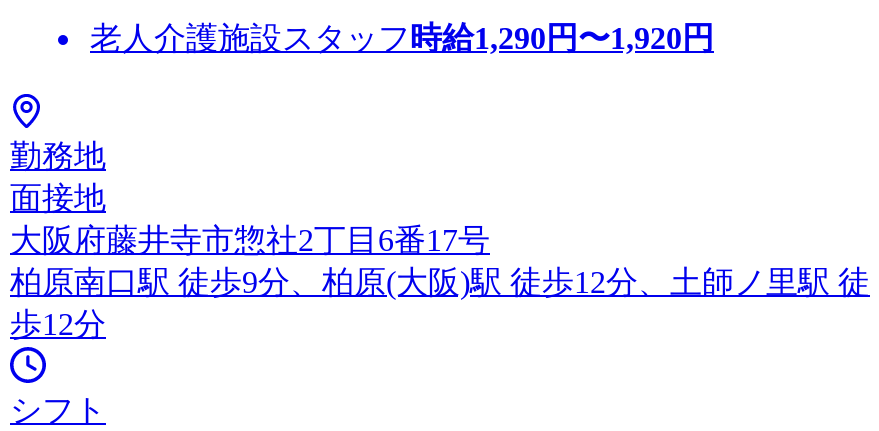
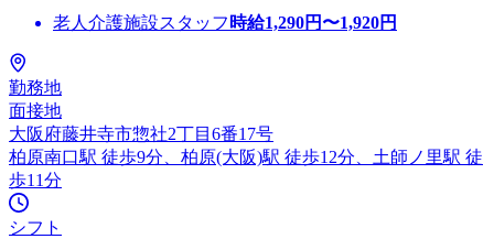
- 歩12分
+ 歩11分
